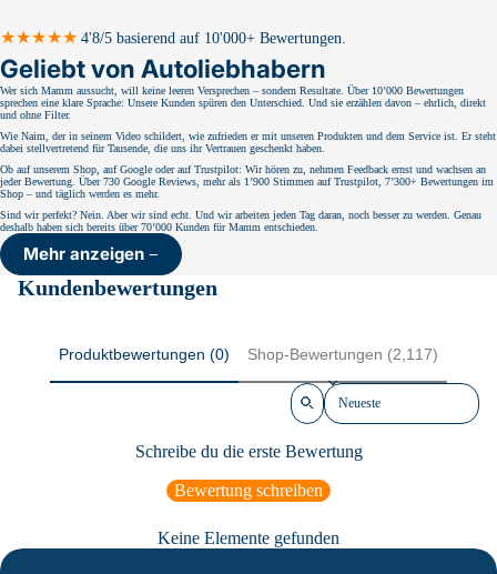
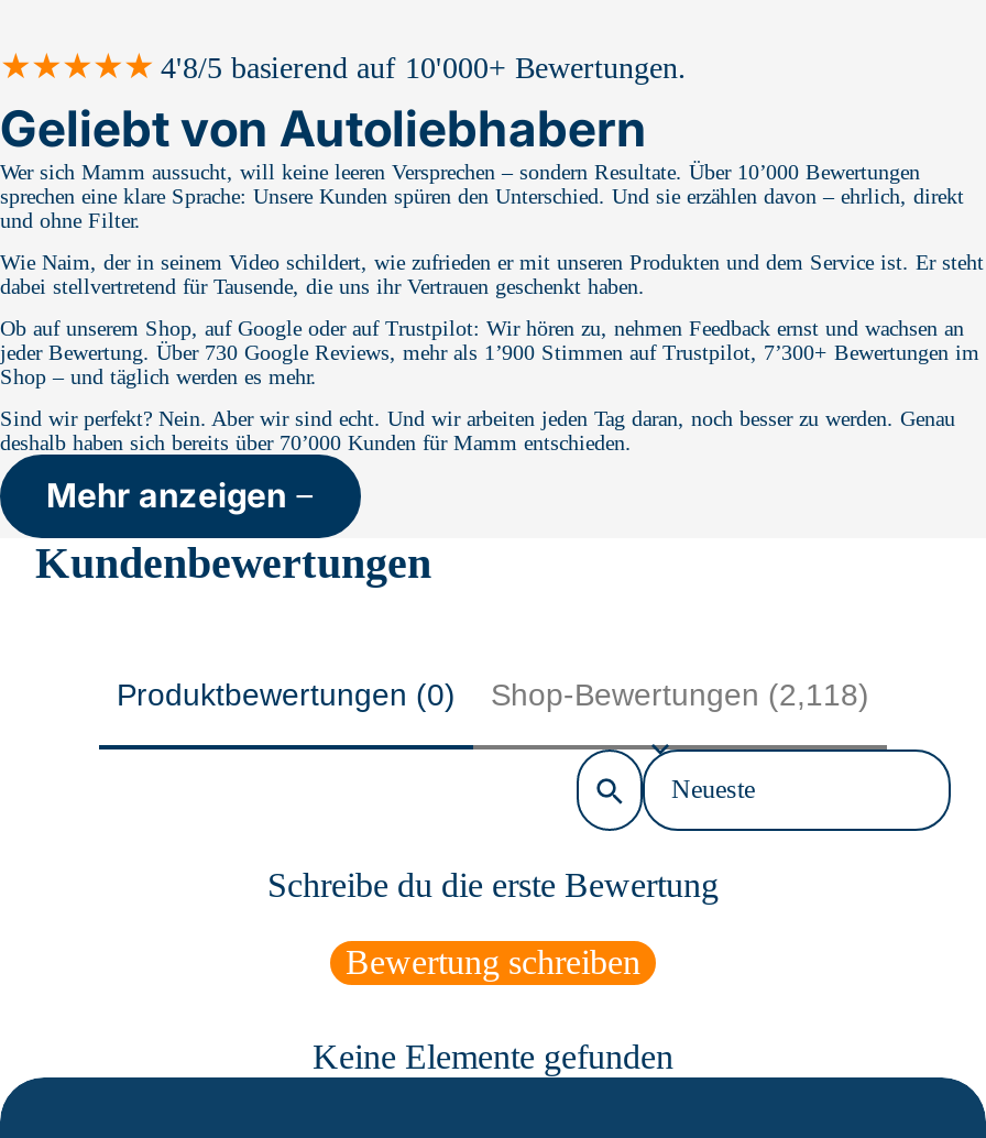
- Shop-Bewertungen (2,117)
+ Shop-Bewertungen (2,118)
